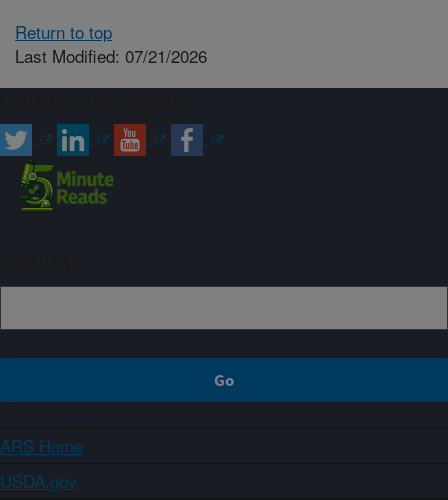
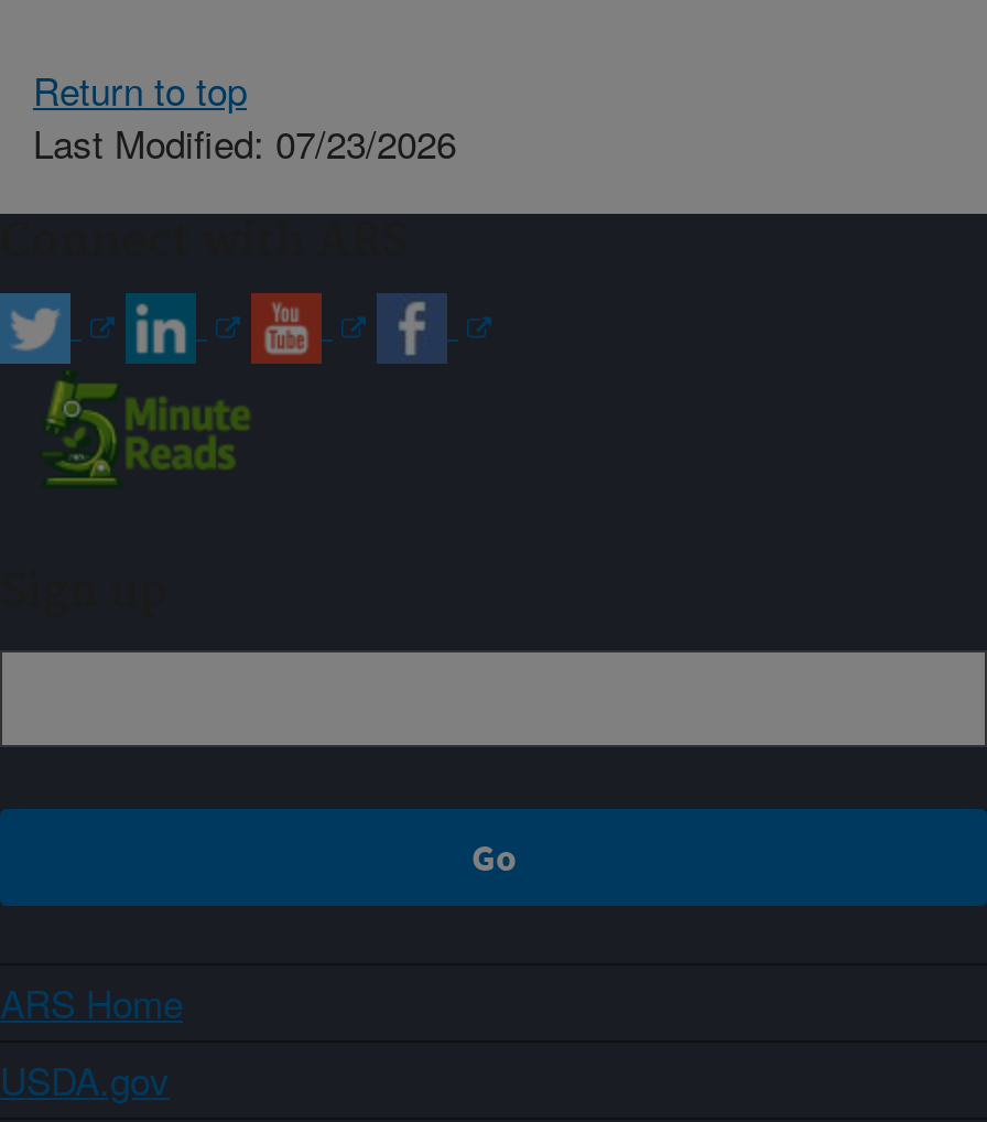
- Last Modified: 07/21/2026
+ Last Modified: 07/23/2026
